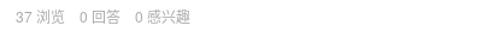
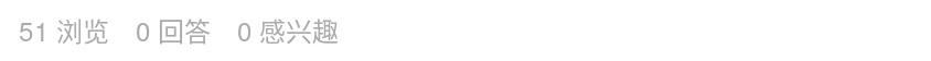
- 37 浏览 0 回答 0 感兴趣
+ 51 浏览 0 回答 0 感兴趣
